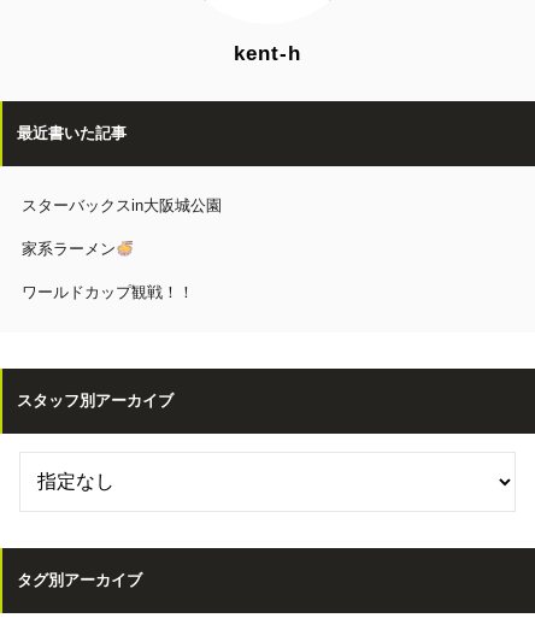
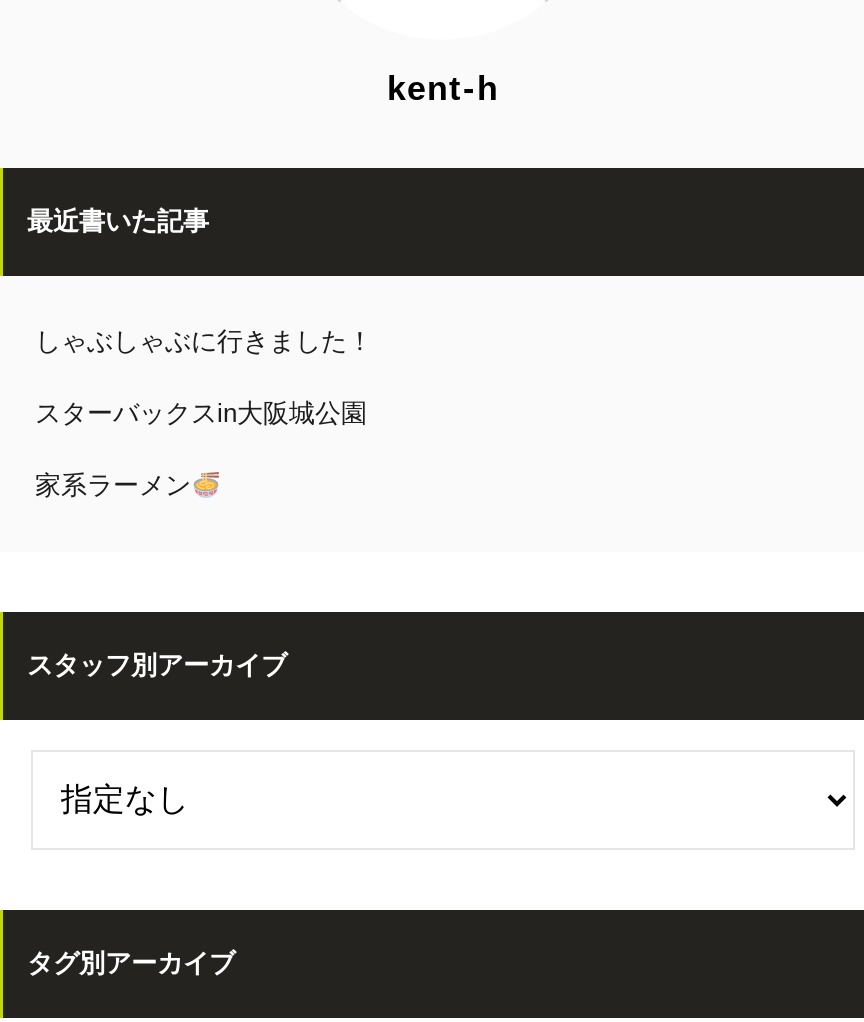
+ しゃぶしゃぶに行きました！

moved down: スターバックスin大阪城公園 | 家系ラーメン

- ワールドカップ観戦！！
